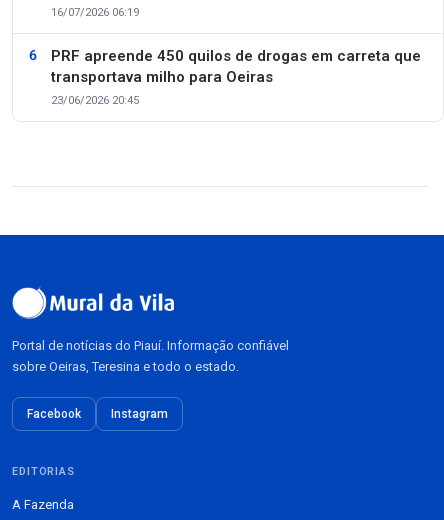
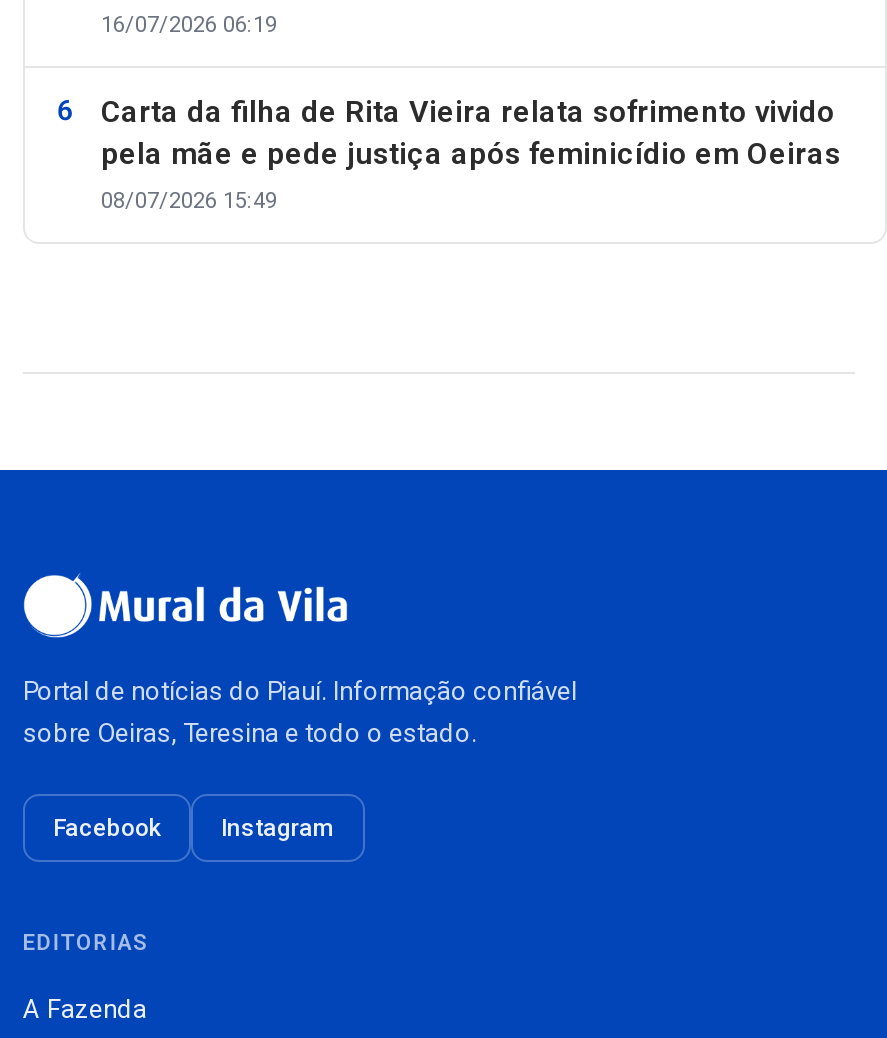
- PRF apreende 450 quilos de drogas em carreta que
- transportava milho para Oeiras
- 23/06/2026 20:45
+ Carta da filha de Rita Vieira relata sofrimento vivido
+ pela mãe e pede justiça após feminicídio em Oeiras
+ 08/07/2026 15:49
